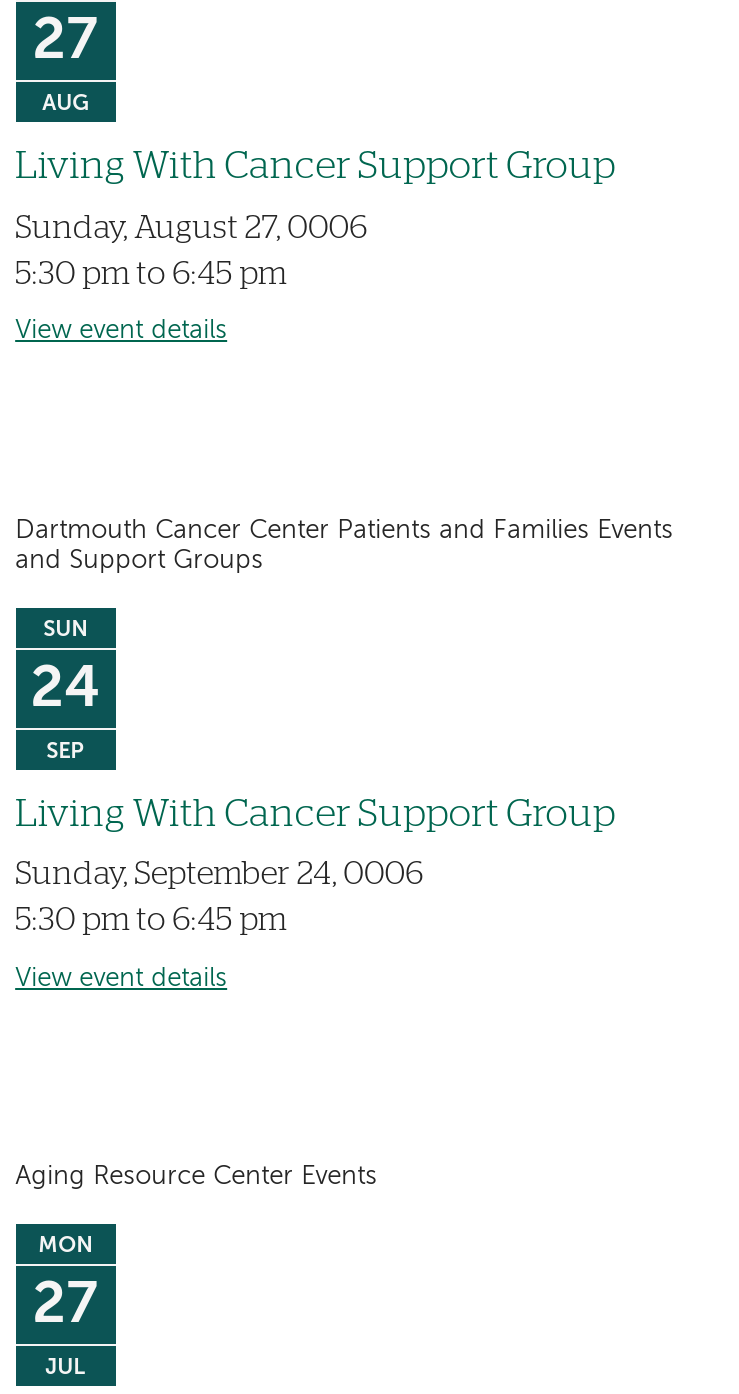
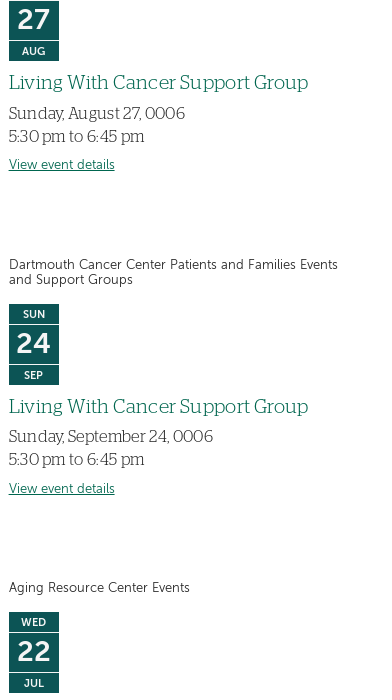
- MON
- 27
+ WED
+ 22
